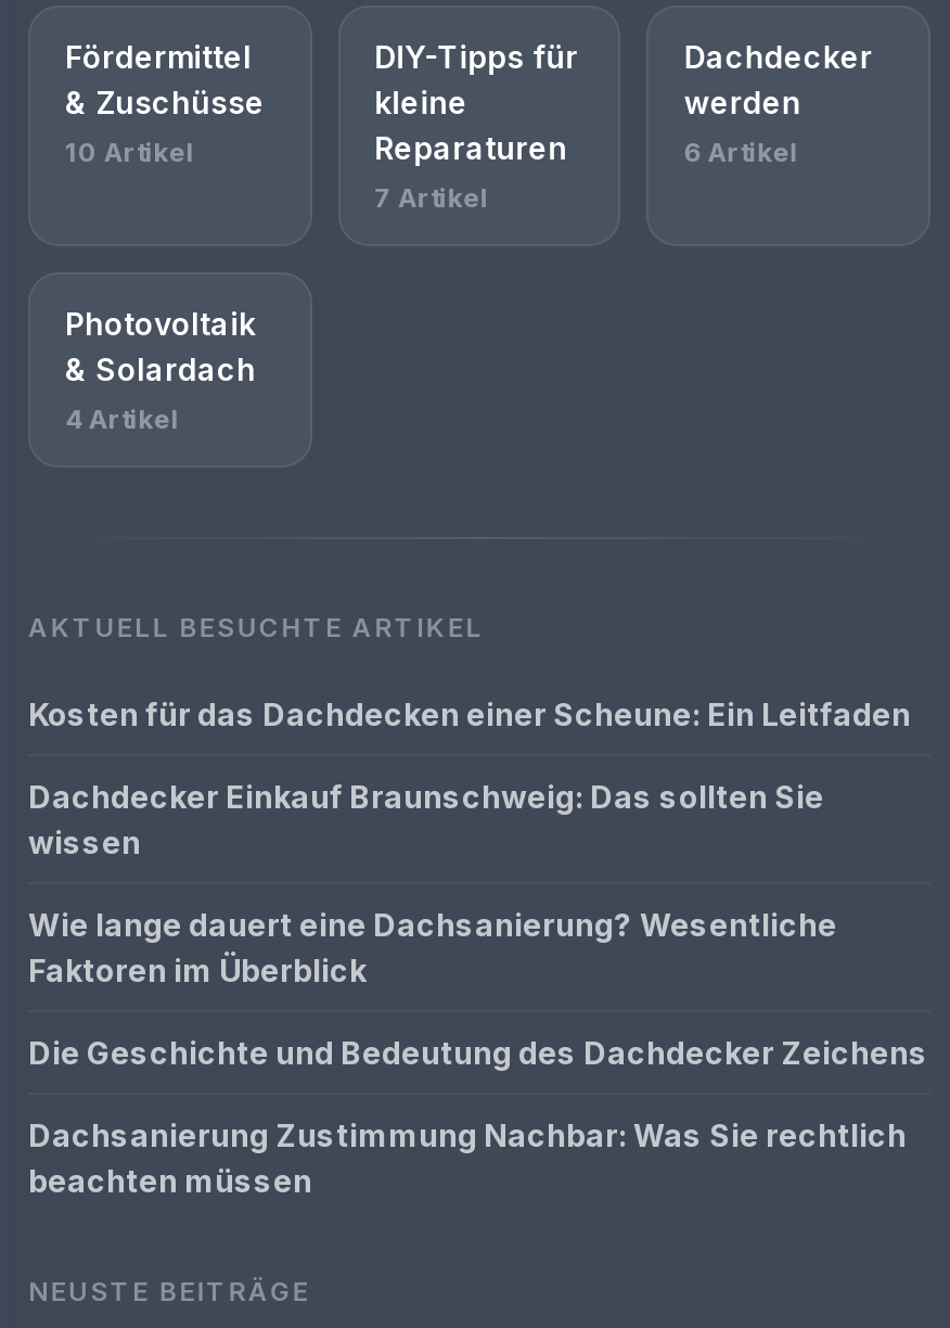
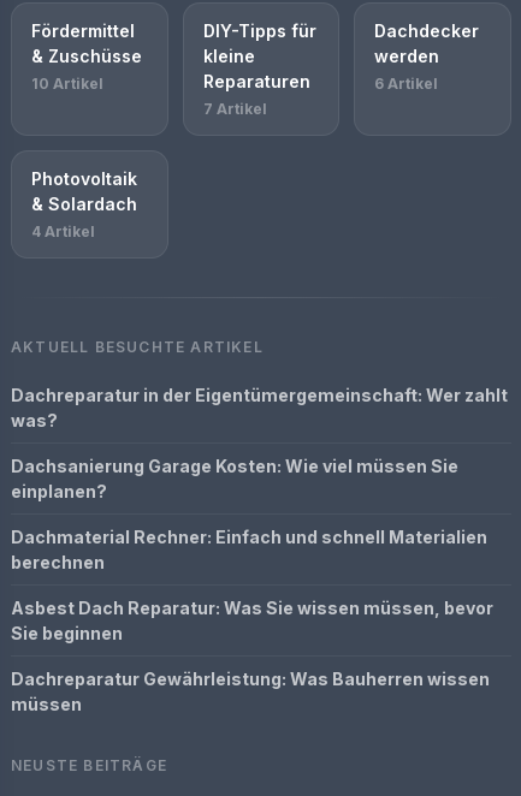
- Kosten für das Dachdecken einer Scheune: Ein Leitfaden
+ Dachreparatur in der Eigentümergemeinschaft: Wer zahlt
+ was?

- Dachdecker Einkauf Braunschweig: Das sollten Sie
- wissen
+ Dachsanierung Garage Kosten: Wie viel müssen Sie
+ einplanen?

- Wie lange dauert eine Dachsanierung? Wesentliche
- Faktoren im Überblick
+ Dachmaterial Rechner: Einfach und schnell Materialien
+ berechnen

- Die Geschichte und Bedeutung des Dachdecker Zeichens
+ Asbest Dach Reparatur: Was Sie wissen müssen, bevor
+ Sie beginnen

- Dachsanierung Zustimmung Nachbar: Was Sie rechtlich
- beachten müssen
+ Dachreparatur Gewährleistung: Was Bauherren wissen
+ müssen
